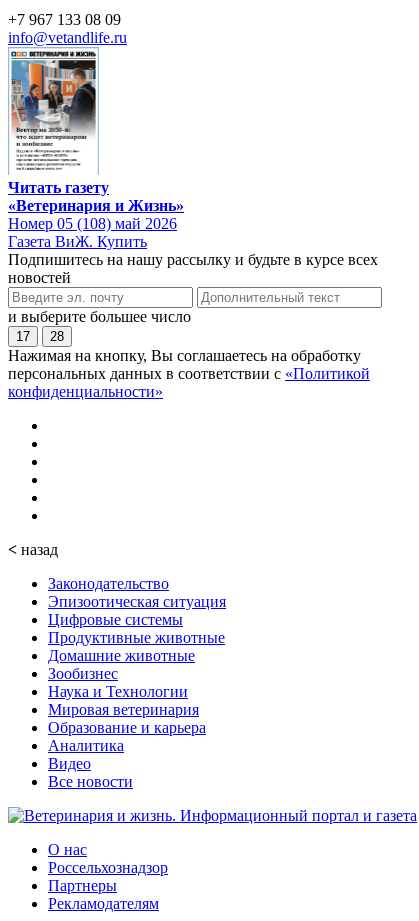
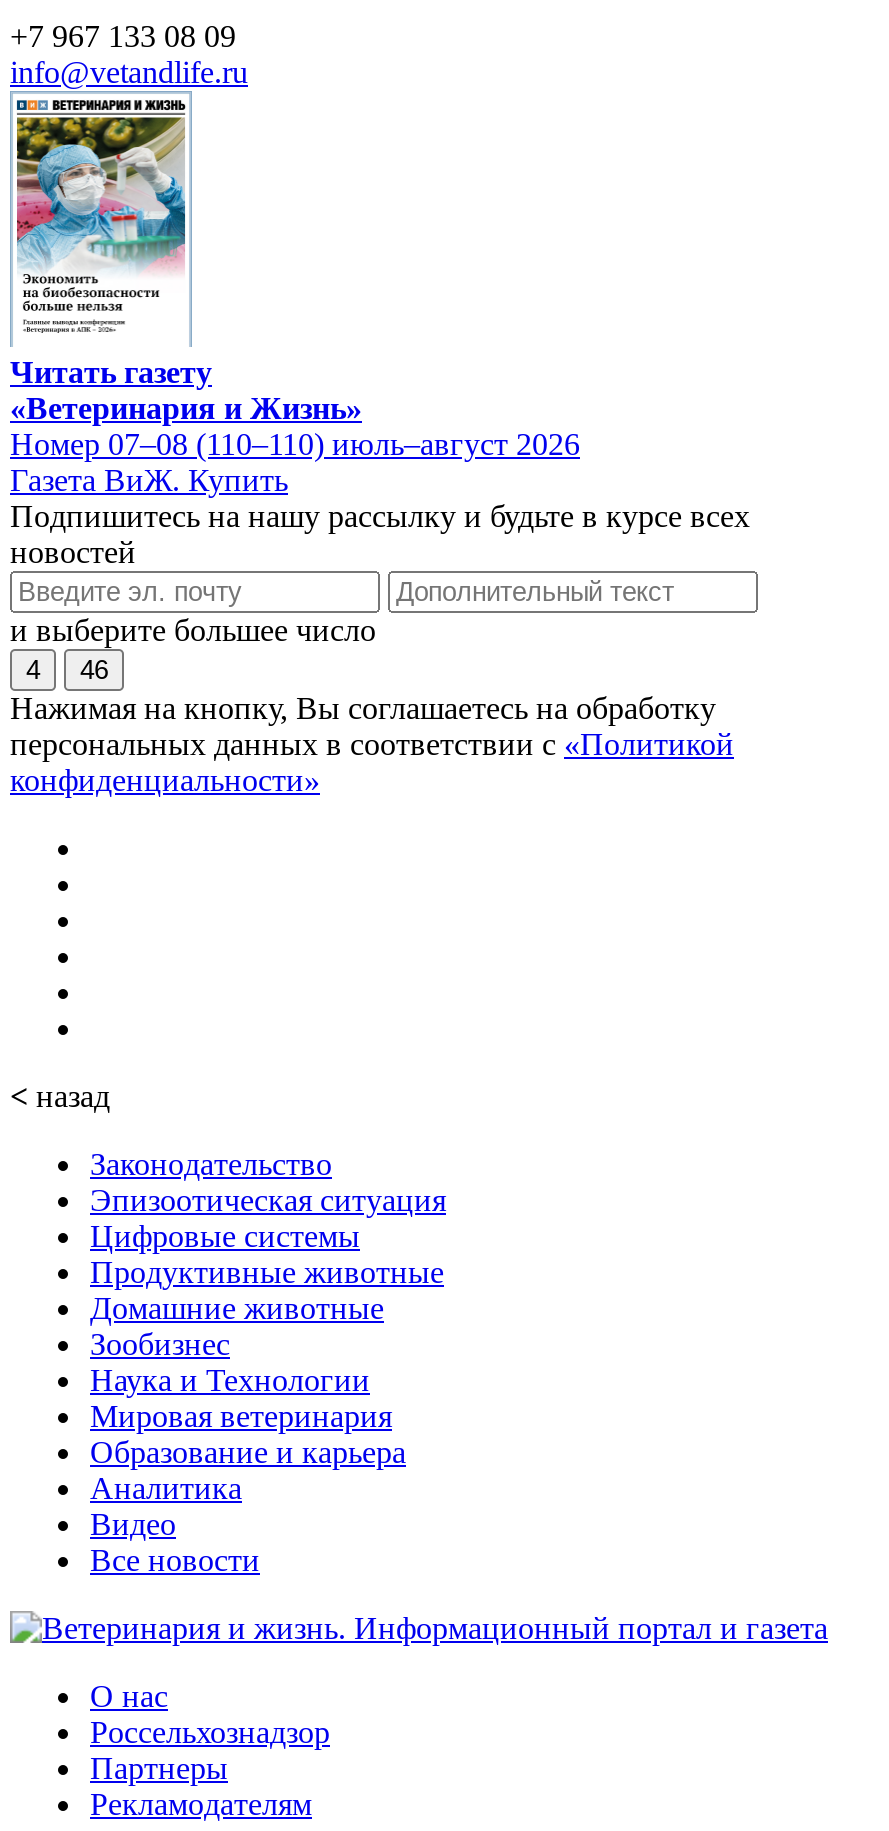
- [image]
+ [image]

- Номер 05 (108) май 2026
+ Номер 07–08 (110–110) июль–август 2026

- 17
+ 4

- 28
+ 46
